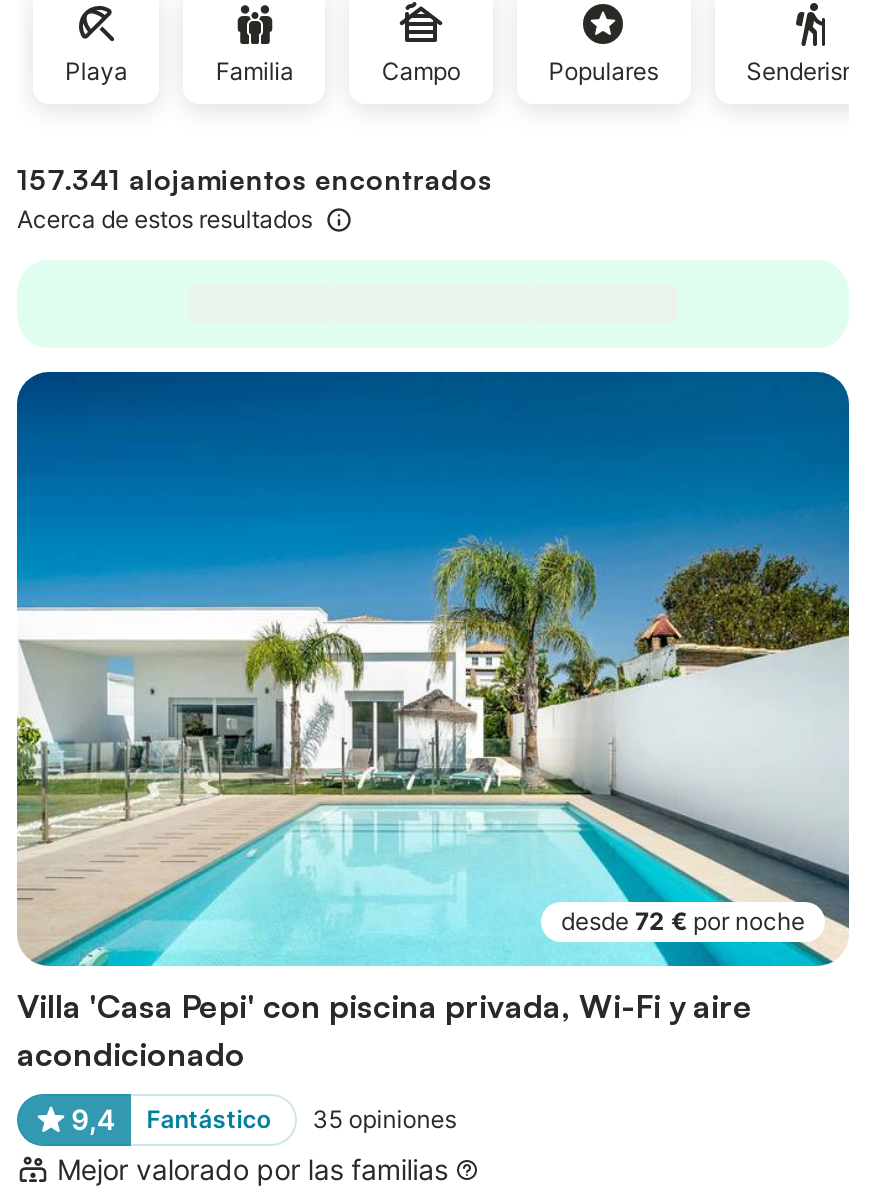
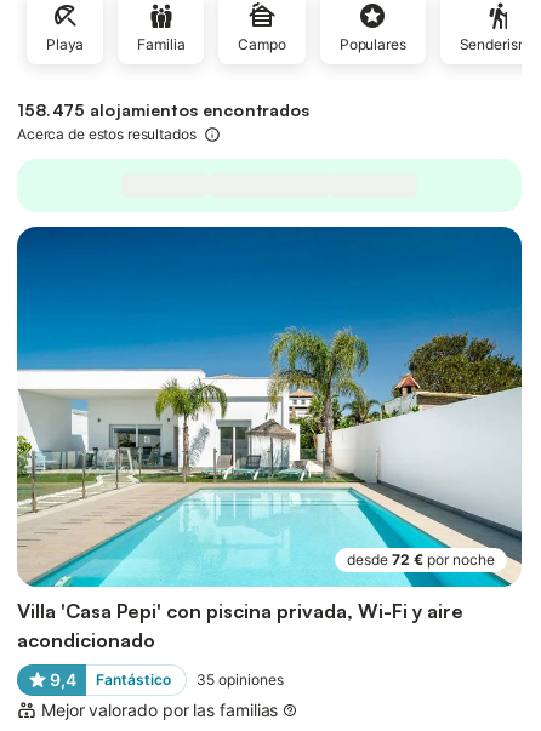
- 157.341 alojamientos encontrados
+ 158.475 alojamientos encontrados
